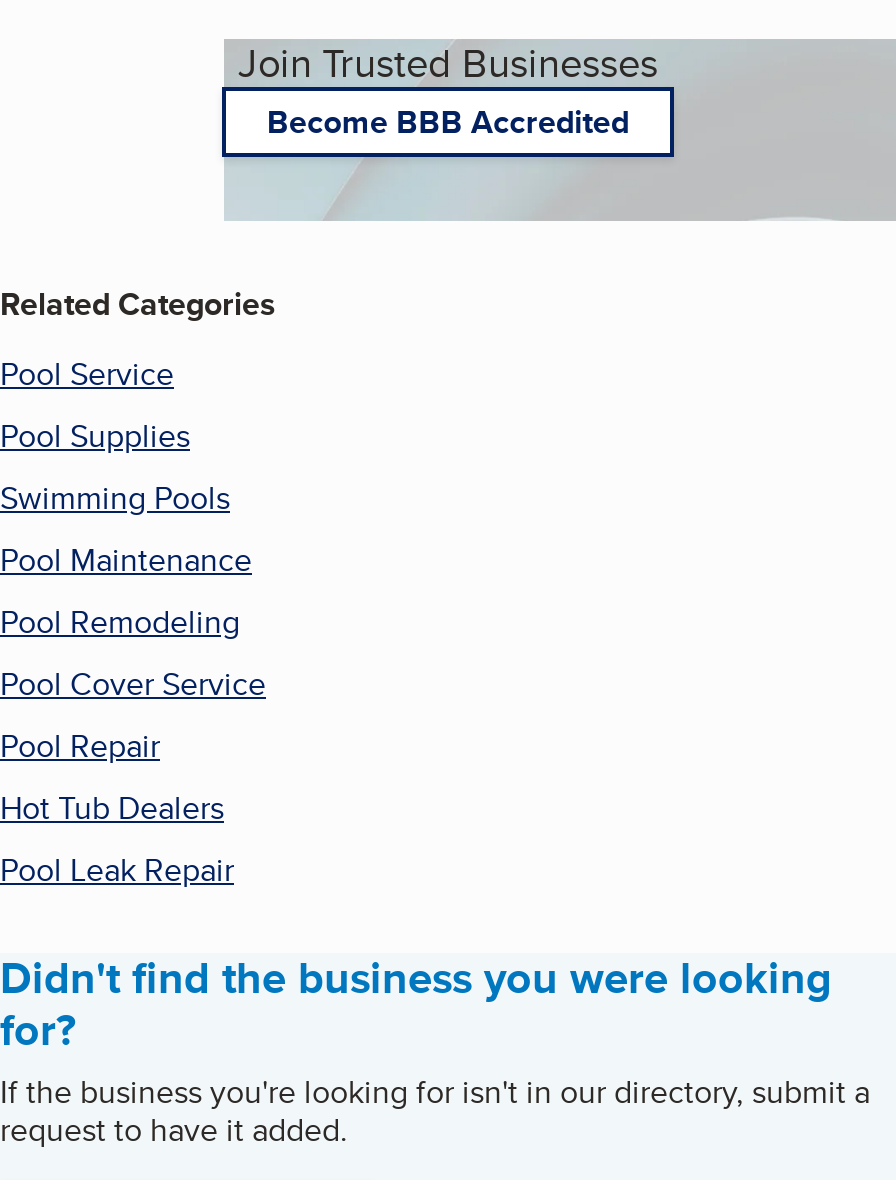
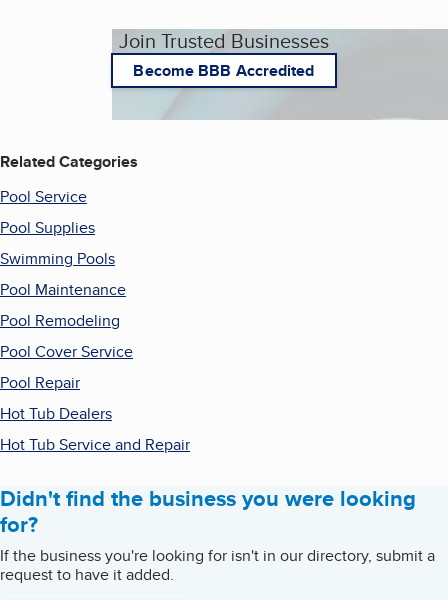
- Pool Leak Repair
+ Hot Tub Service and Repair
